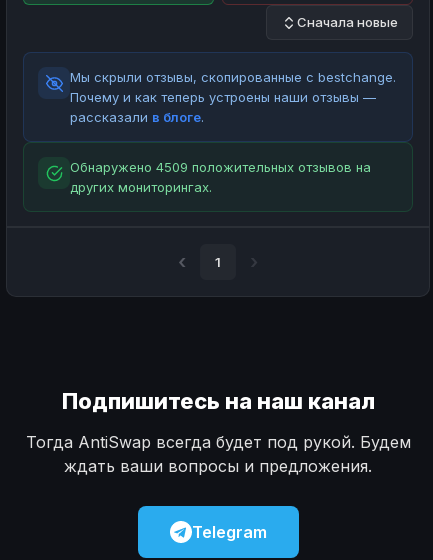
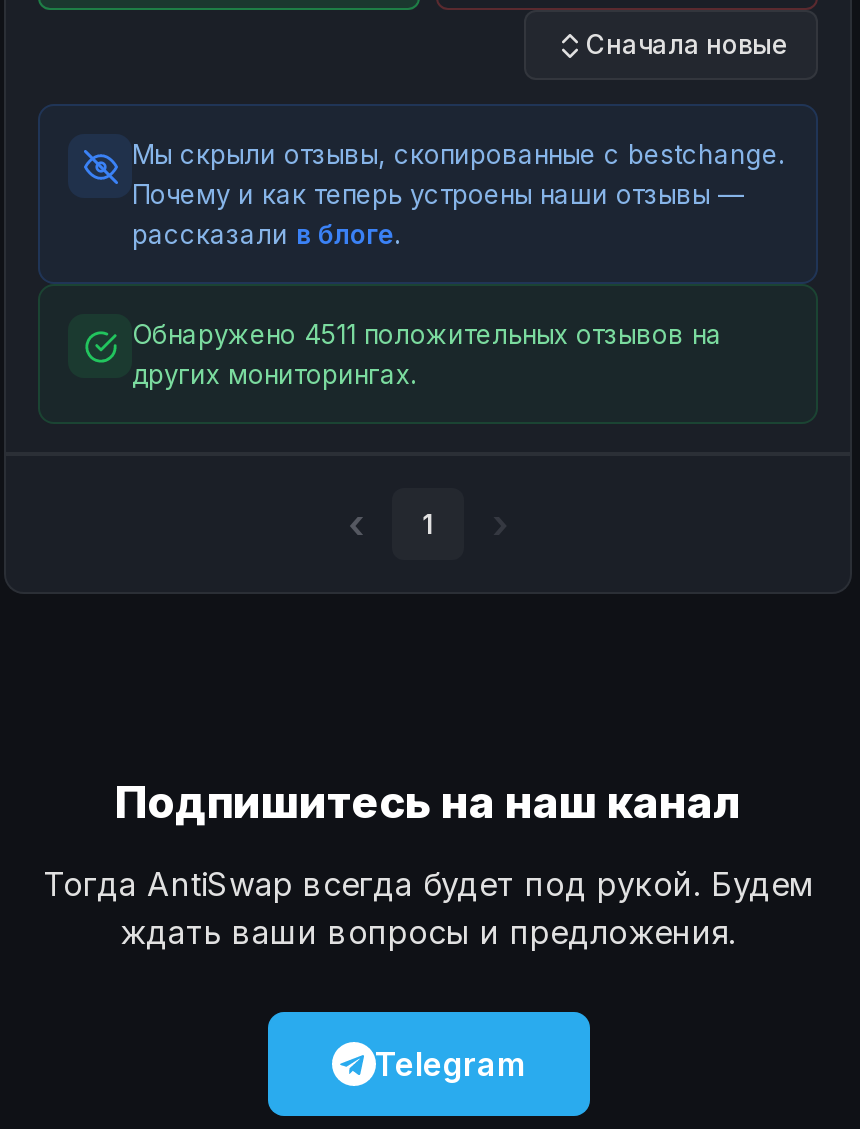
- Обнаружено 4509 положительных отзывов на
+ Обнаружено 4511 положительных отзывов на
